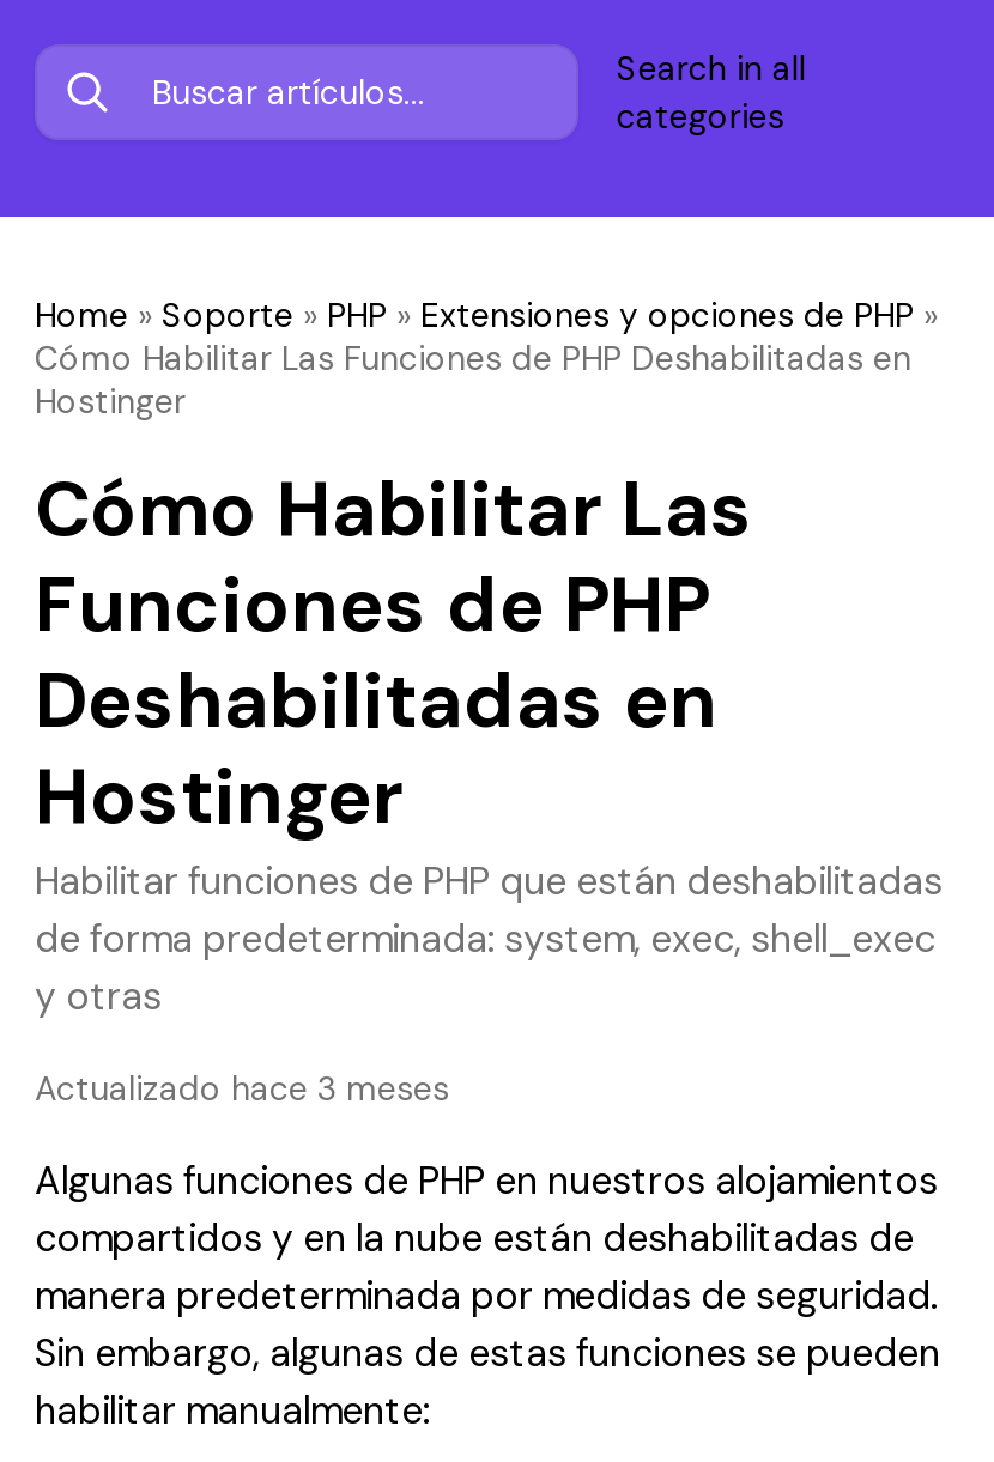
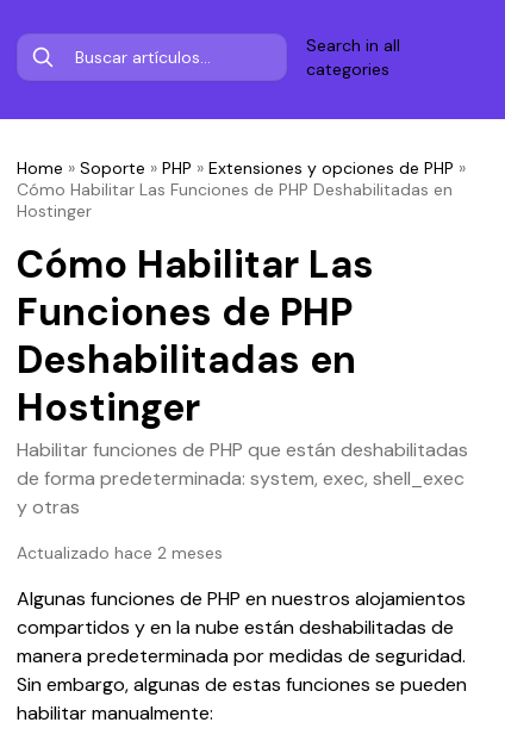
- Actualizado hace 3 meses
+ Actualizado hace 2 meses
